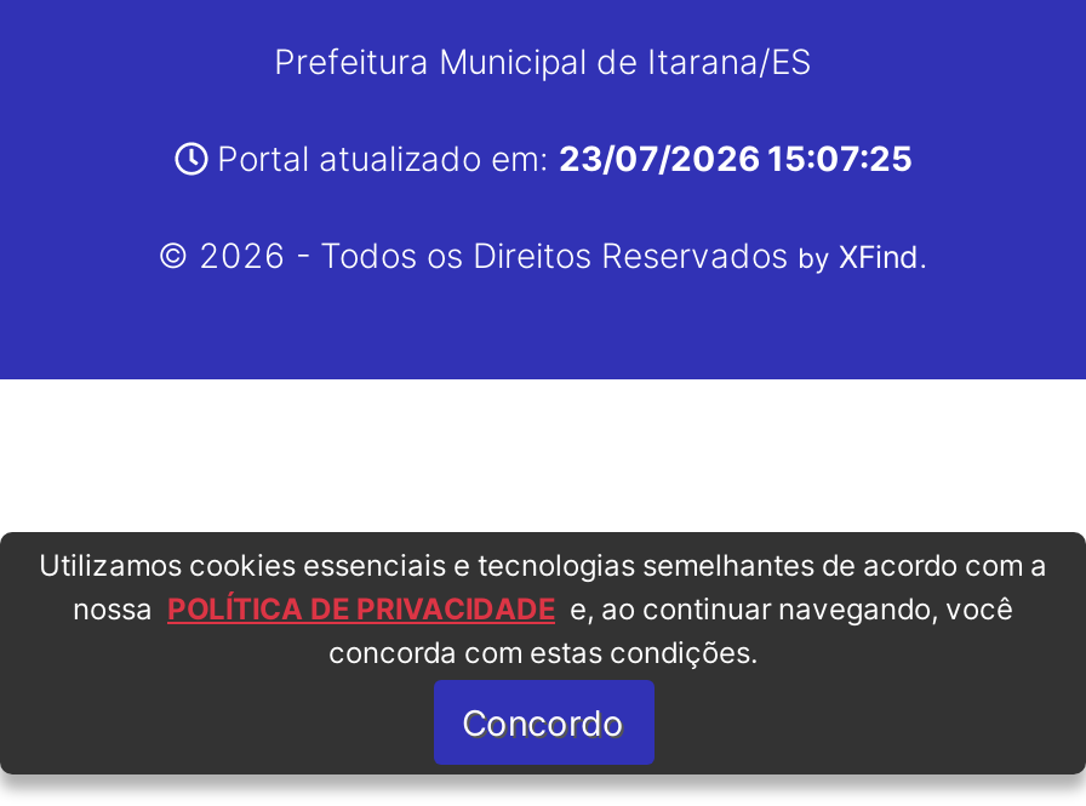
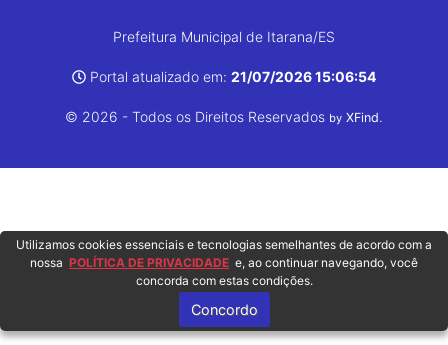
- Portal atualizado em: 23/07/2026 15:07:25
+ Portal atualizado em: 21/07/2026 15:06:54
